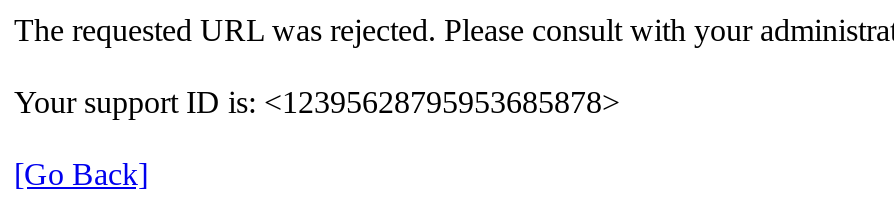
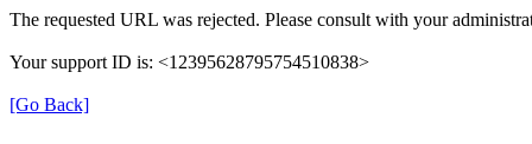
- Your support ID is: <12395628795953685878>
+ Your support ID is: <12395628795754510838>
